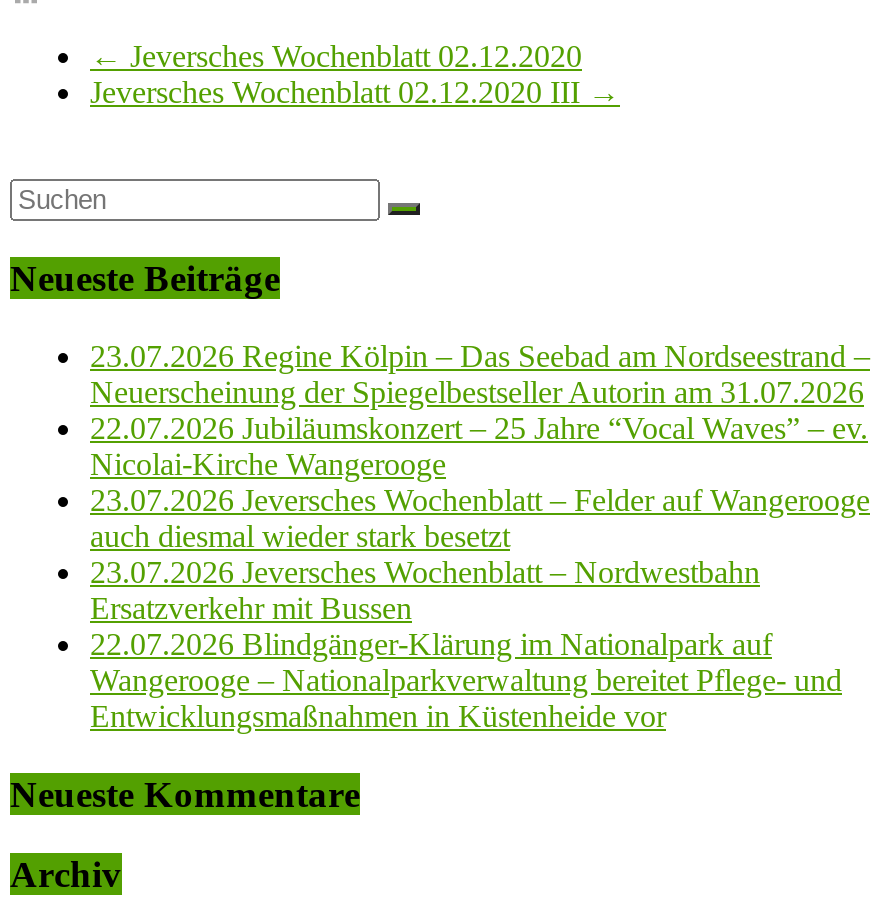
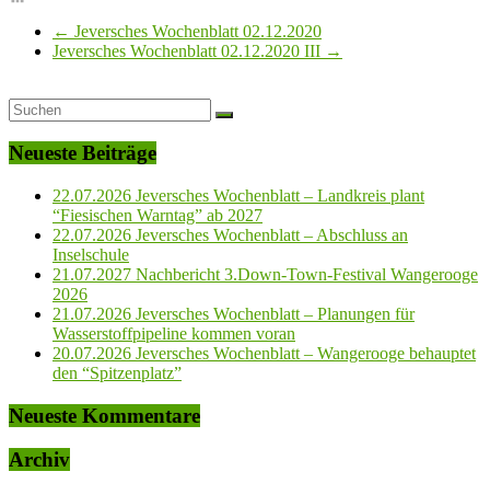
- 23.07.2026 Regine Kölpin – Das Seebad am Nordseestrand –
- Neuerscheinung der Spiegelbestseller Autorin am 31.07.2026
- 22.07.2026 Jubiläumskonzert – 25 Jahre “Vocal Waves” – ev.
- Nicolai-Kirche Wangerooge
- 23.07.2026 Jeversches Wochenblatt – Felder auf Wangerooge
- auch diesmal wieder stark besetzt
- 23.07.2026 Jeversches Wochenblatt – Nordwestbahn
- Ersatzverkehr mit Bussen
- 22.07.2026 Blindgänger-Klärung im Nationalpark auf
- Wangerooge – Nationalparkverwaltung bereitet Pflege- und
- Entwicklungsmaßnahmen in Küstenheide vor
+ 22.07.2026 Jeversches Wochenblatt – Landkreis plant
+ “Fiesischen Warntag” ab 2027
+ 22.07.2026 Jeversches Wochenblatt – Abschluss an
+ Inselschule
+ 21.07.2027 Nachbericht 3.Down-Town-Festival Wangerooge
+ 2026
+ 21.07.2026 Jeversches Wochenblatt – Planungen für
+ Wasserstoffpipeline kommen voran
+ 20.07.2026 Jeversches Wochenblatt – Wangerooge behauptet
+ den “Spitzenplatz”
